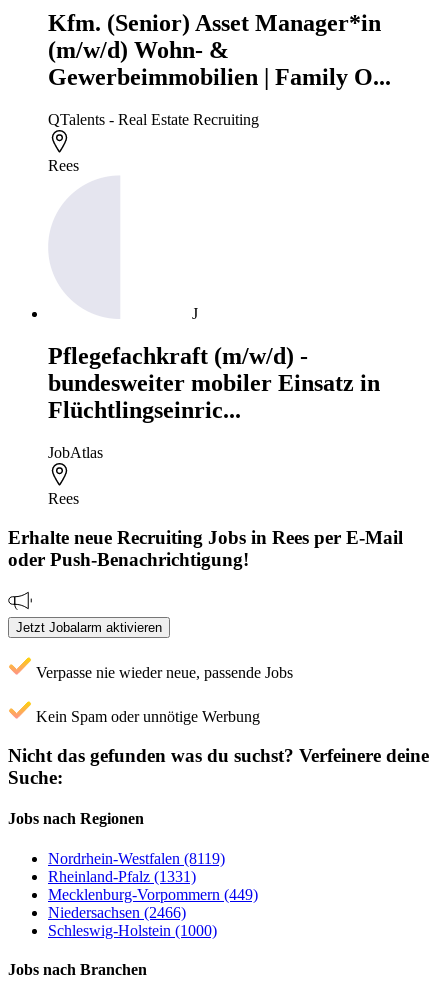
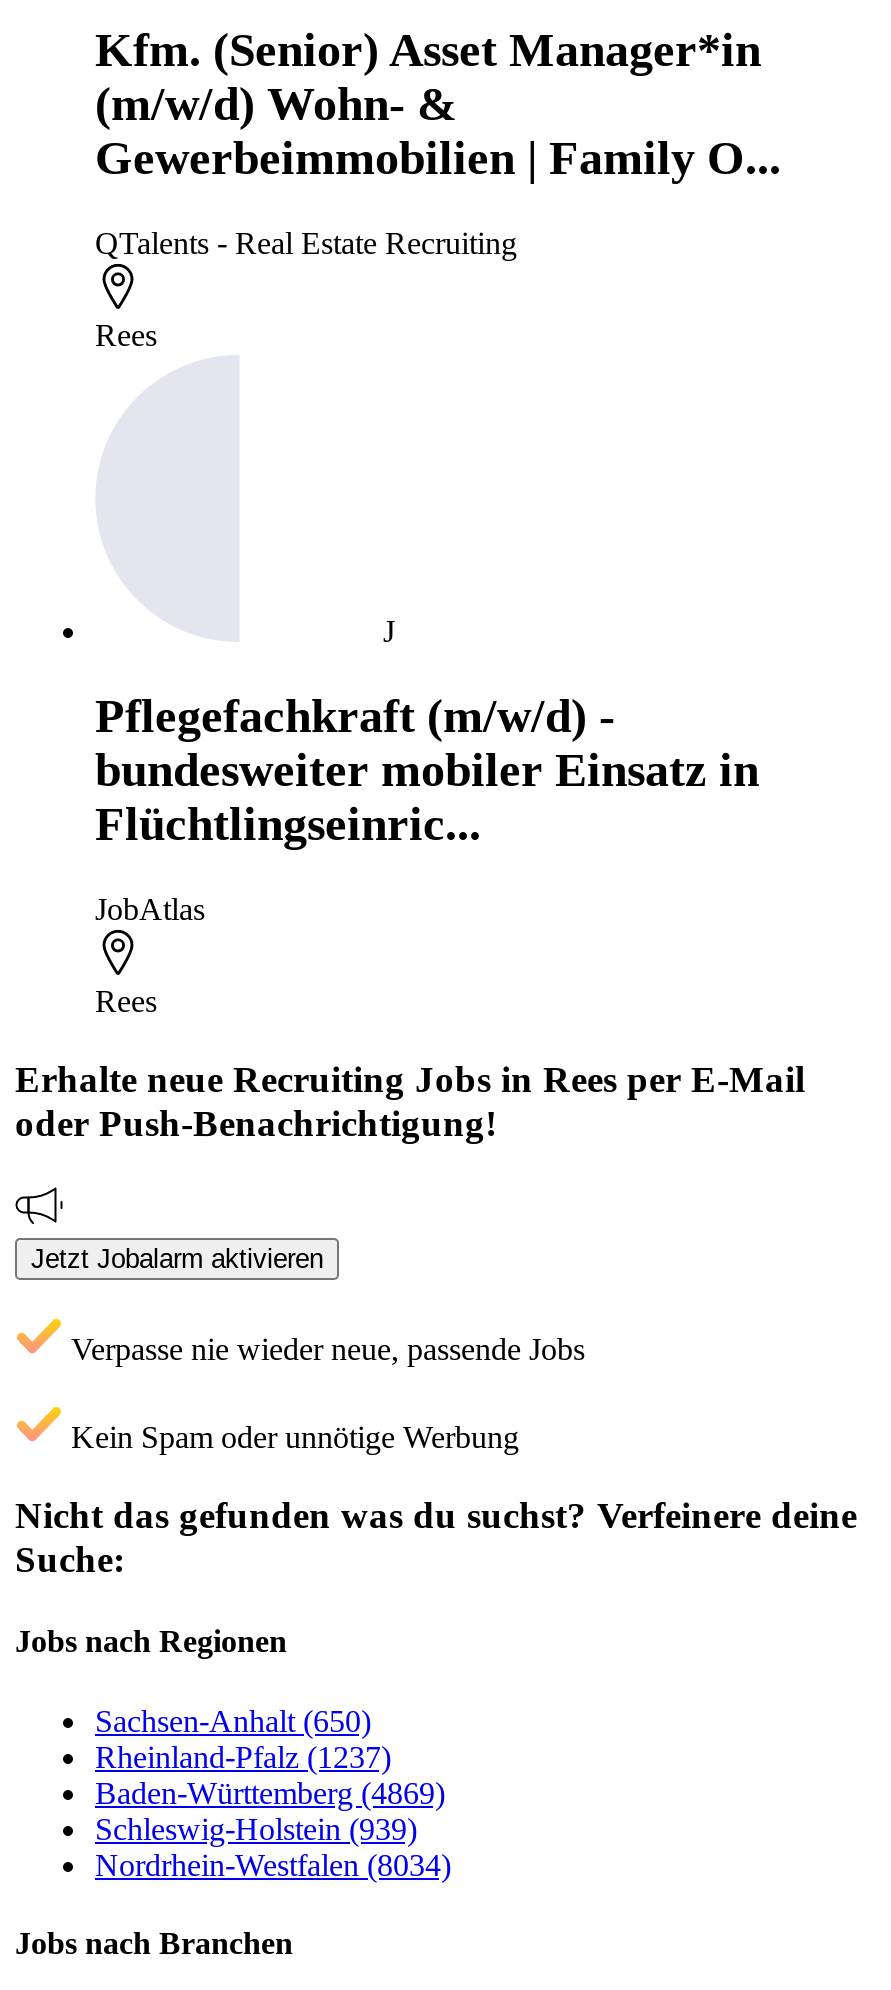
- Nordrhein-Westfalen (8119)
- Rheinland-Pfalz (1331)
- Mecklenburg-Vorpommern (449)
- Niedersachsen (2466)
- Schleswig-Holstein (1000)
+ Sachsen-Anhalt (650)
+ Rheinland-Pfalz (1237)
+ Baden-Württemberg (4869)
+ Schleswig-Holstein (939)
+ Nordrhein-Westfalen (8034)
